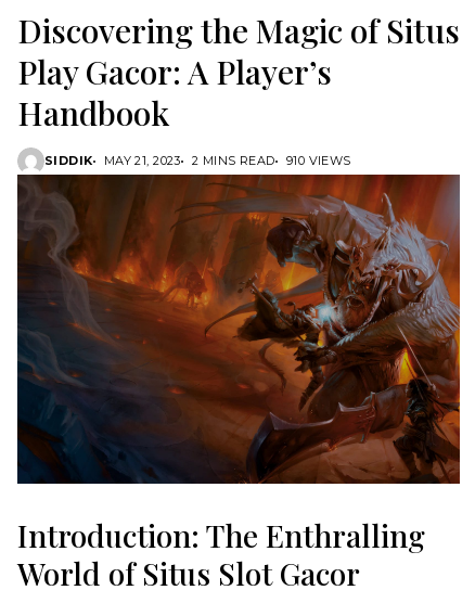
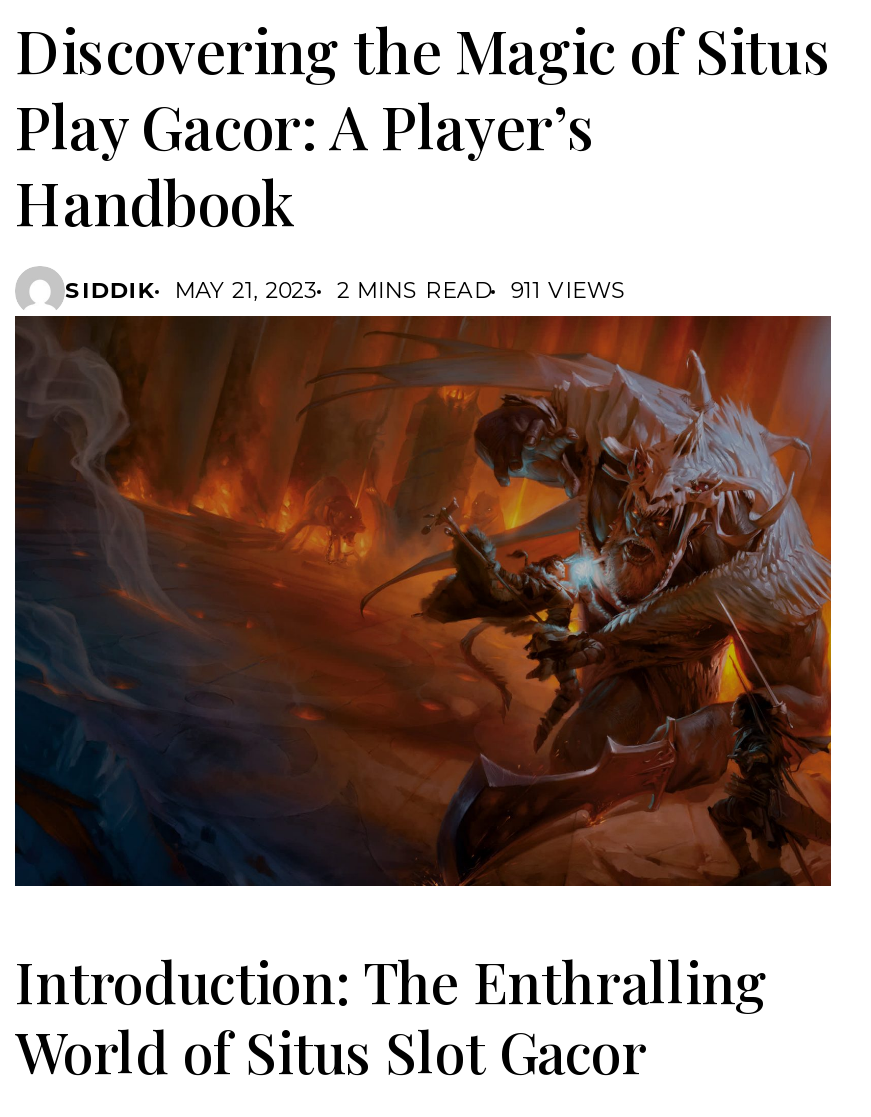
- SIDDIK MAY 21, 2023 2 MINS READ 910 VIEWS
+ SIDDIK MAY 21, 2023 2 MINS READ 911 VIEWS
